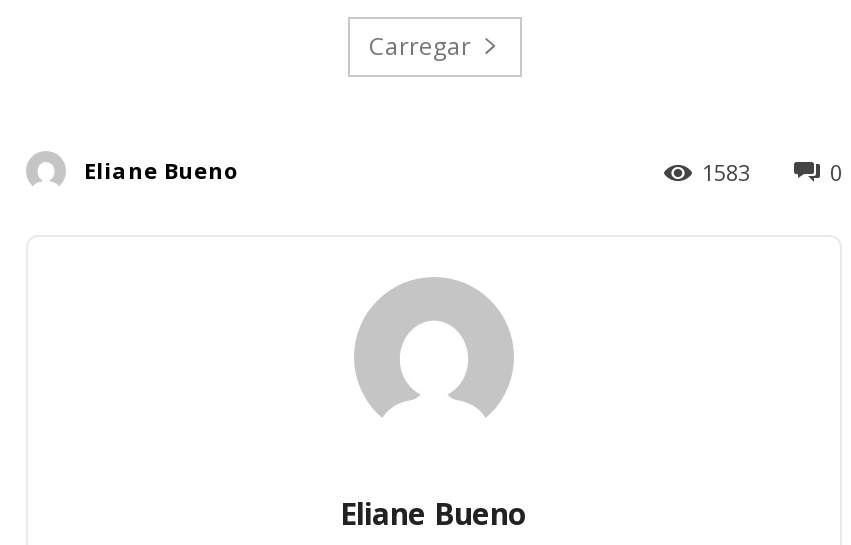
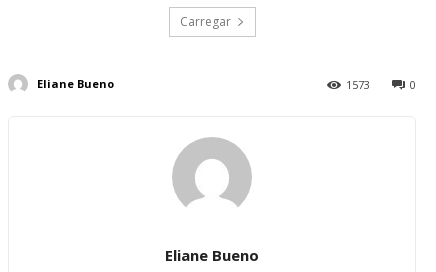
- 1583
+ 1573
